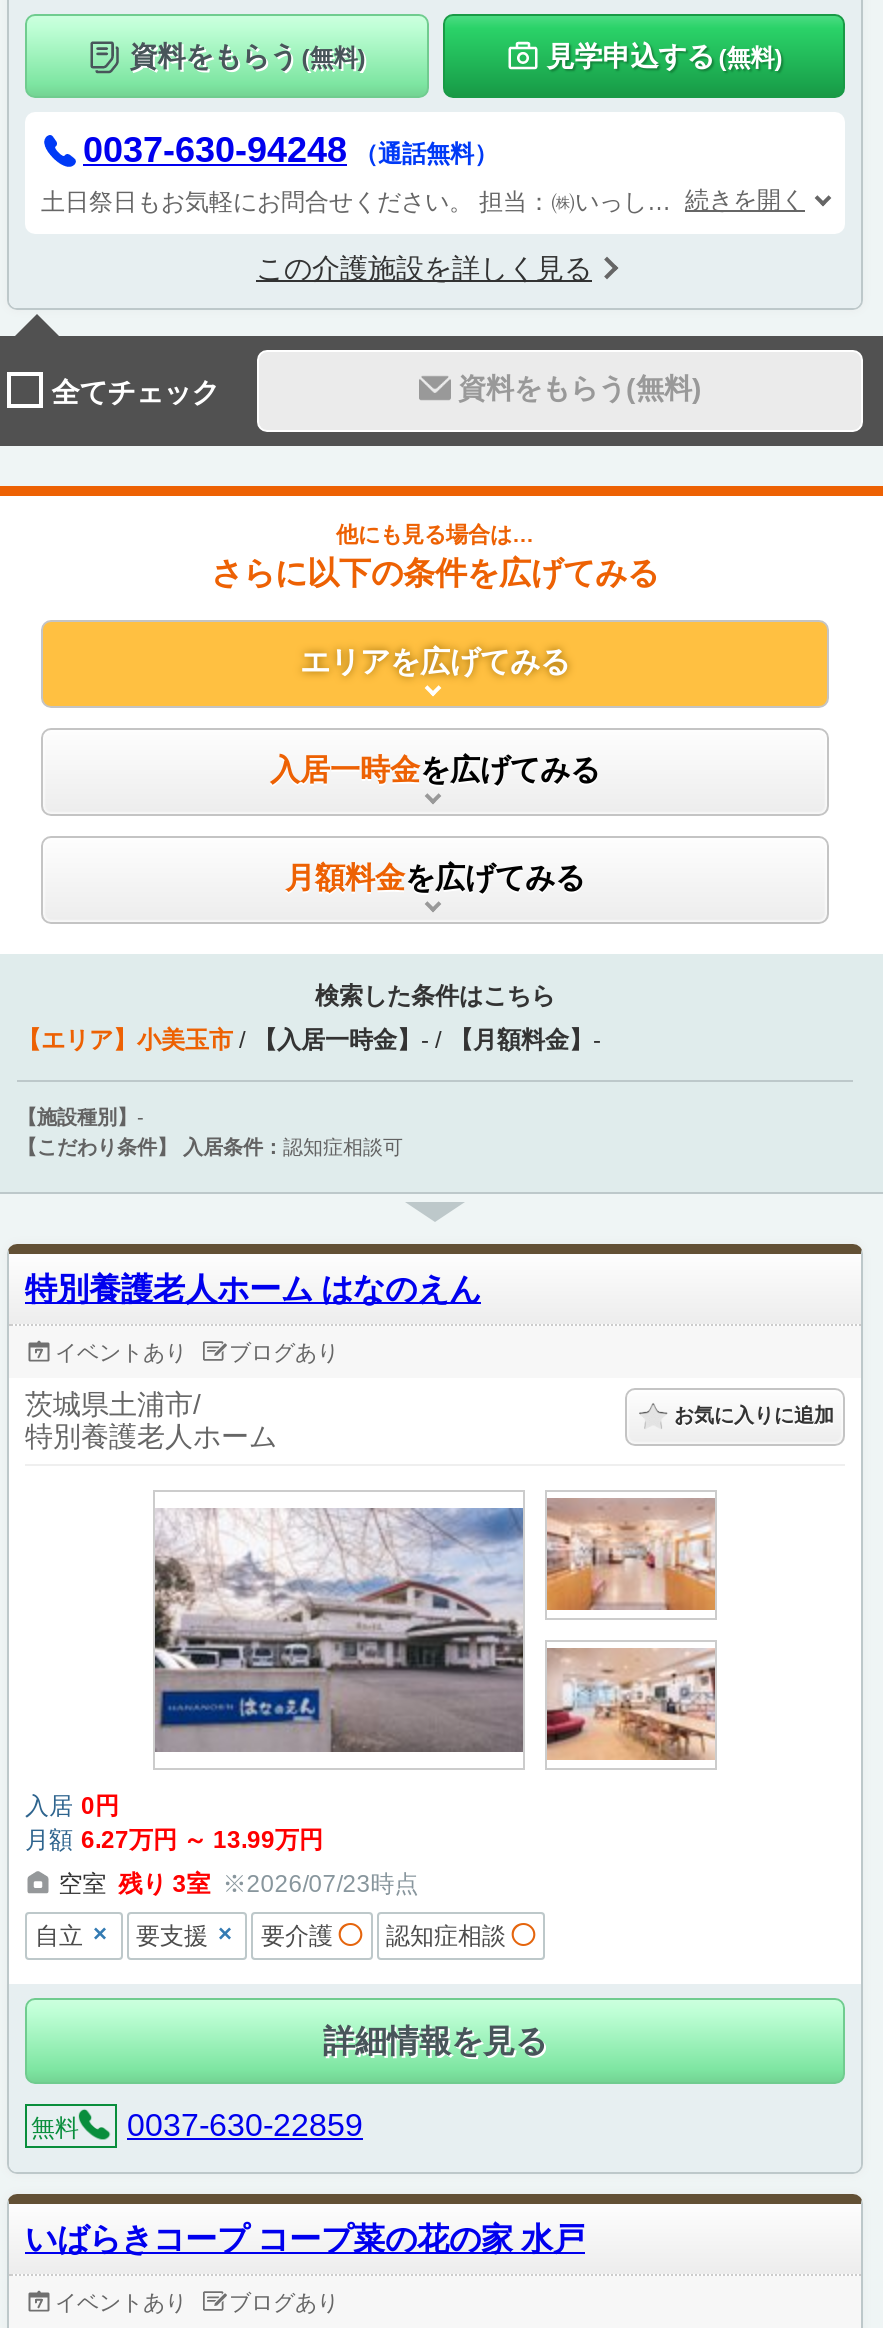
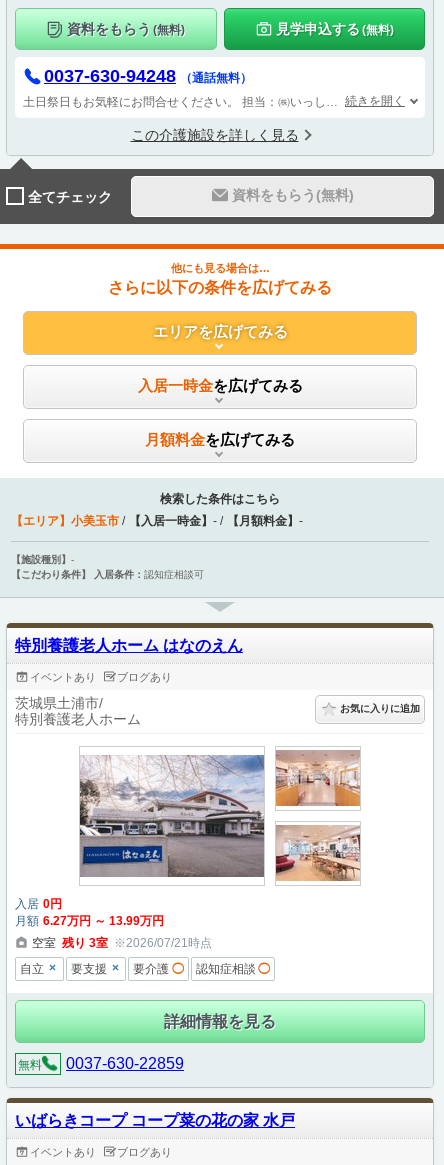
- 空室 残り 3室 ※2026/07/23時点
+ 空室 残り 3室 ※2026/07/21時点
